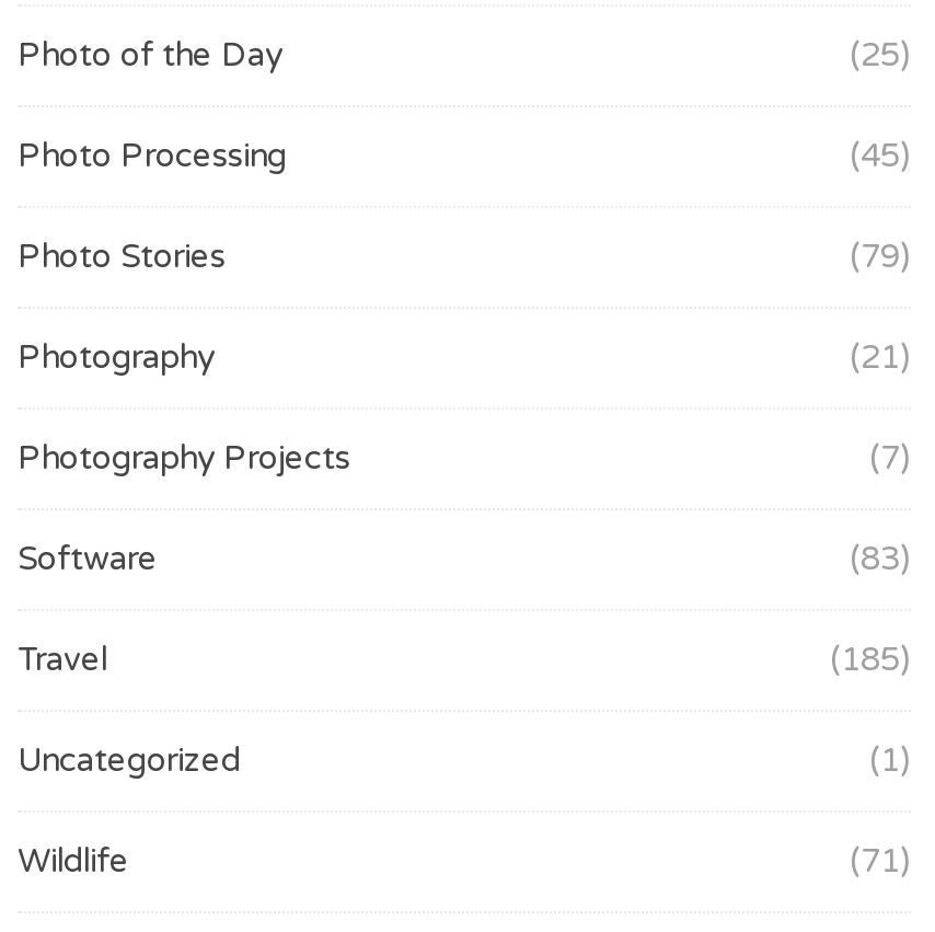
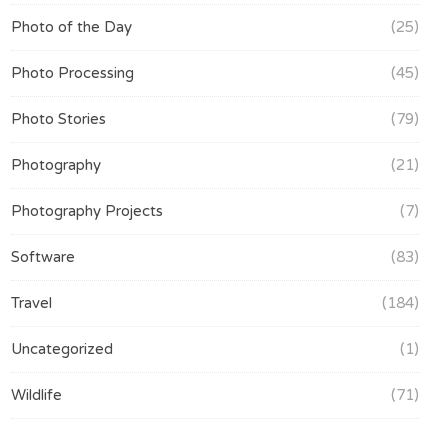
- (185)
+ (184)
